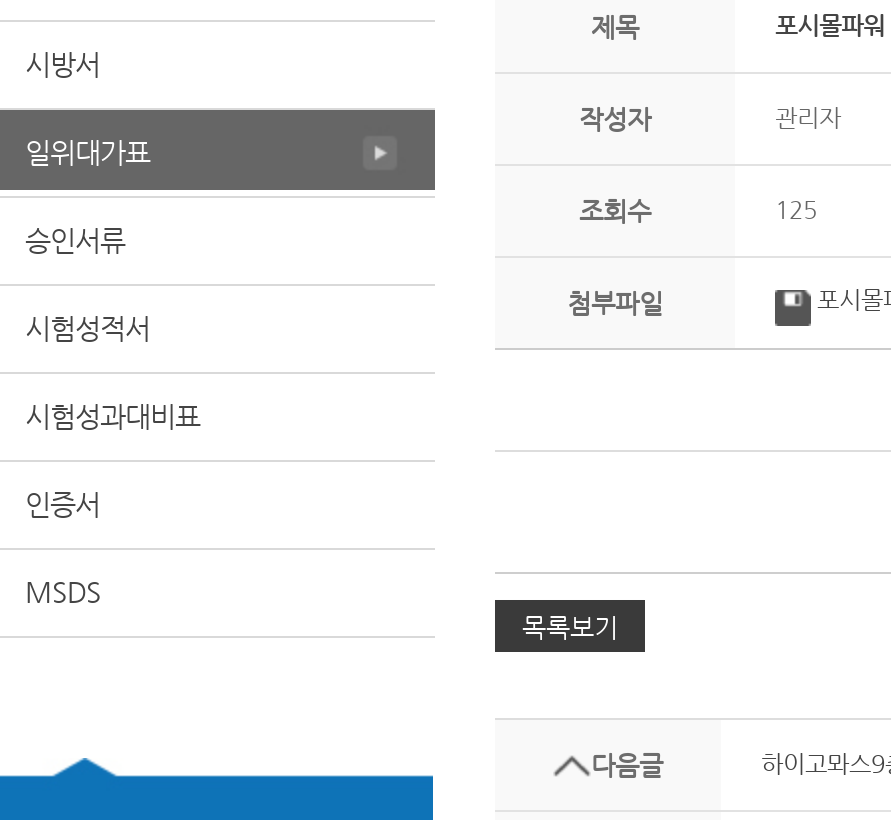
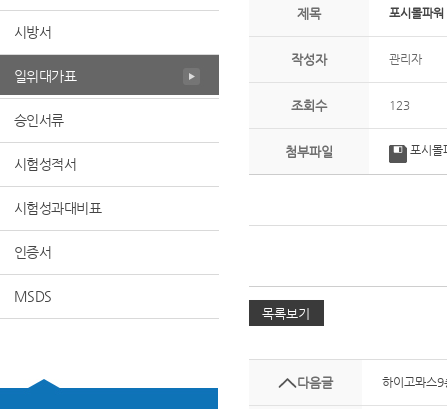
- 125
+ 123
